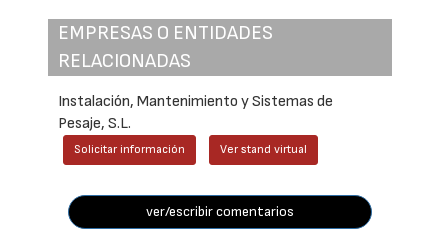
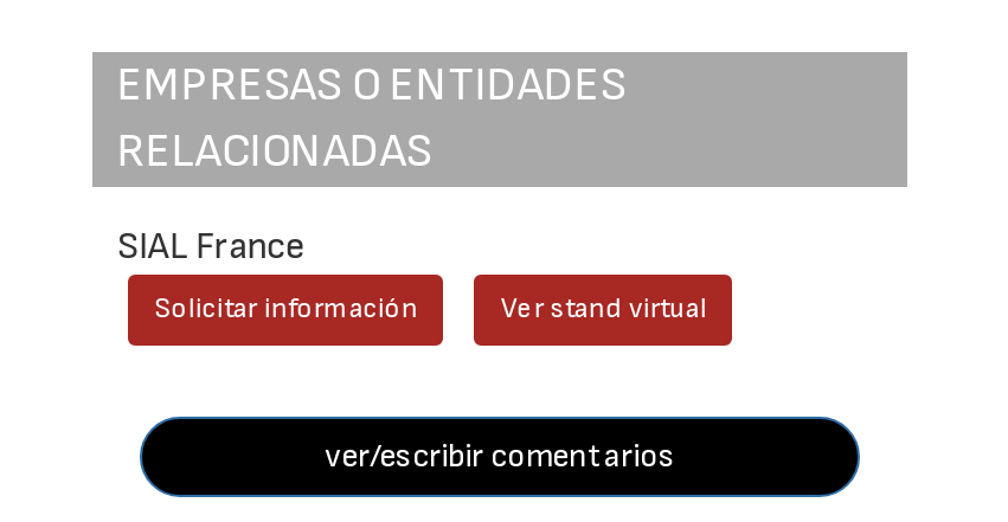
- Instalación, Mantenimiento y Sistemas de
- Pesaje, S.L.
+ SIAL France
